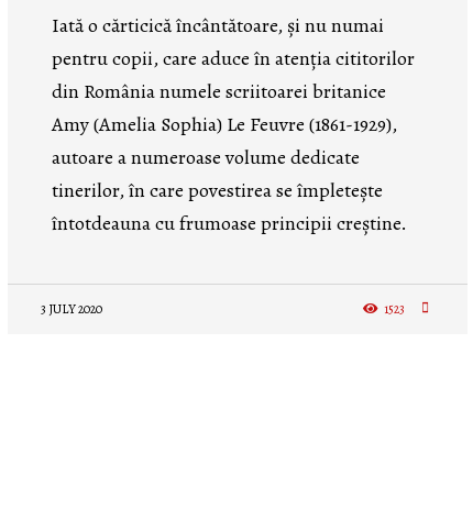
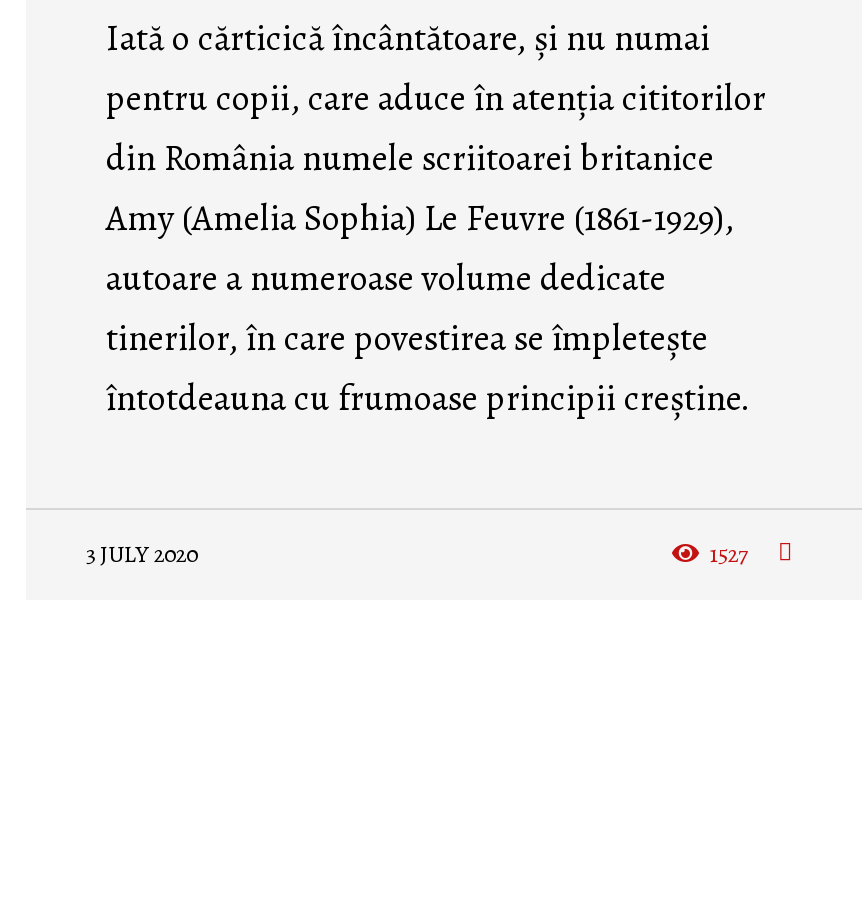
- 1523
+ 1527
